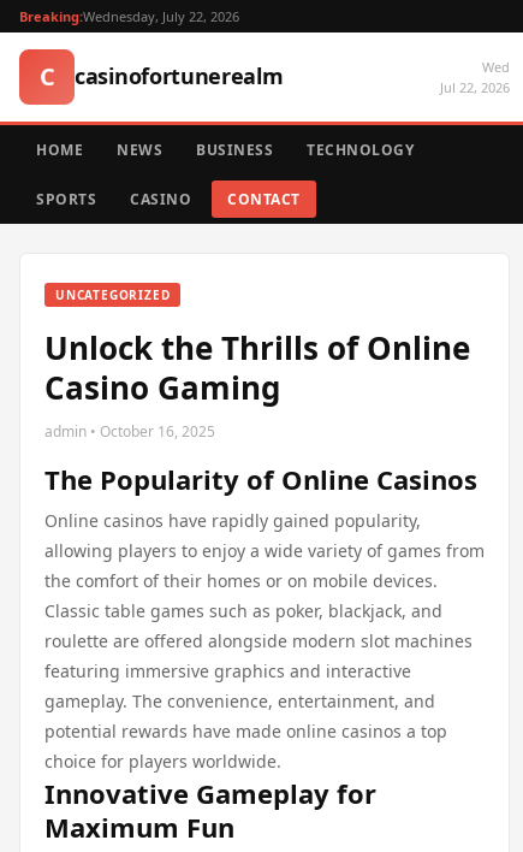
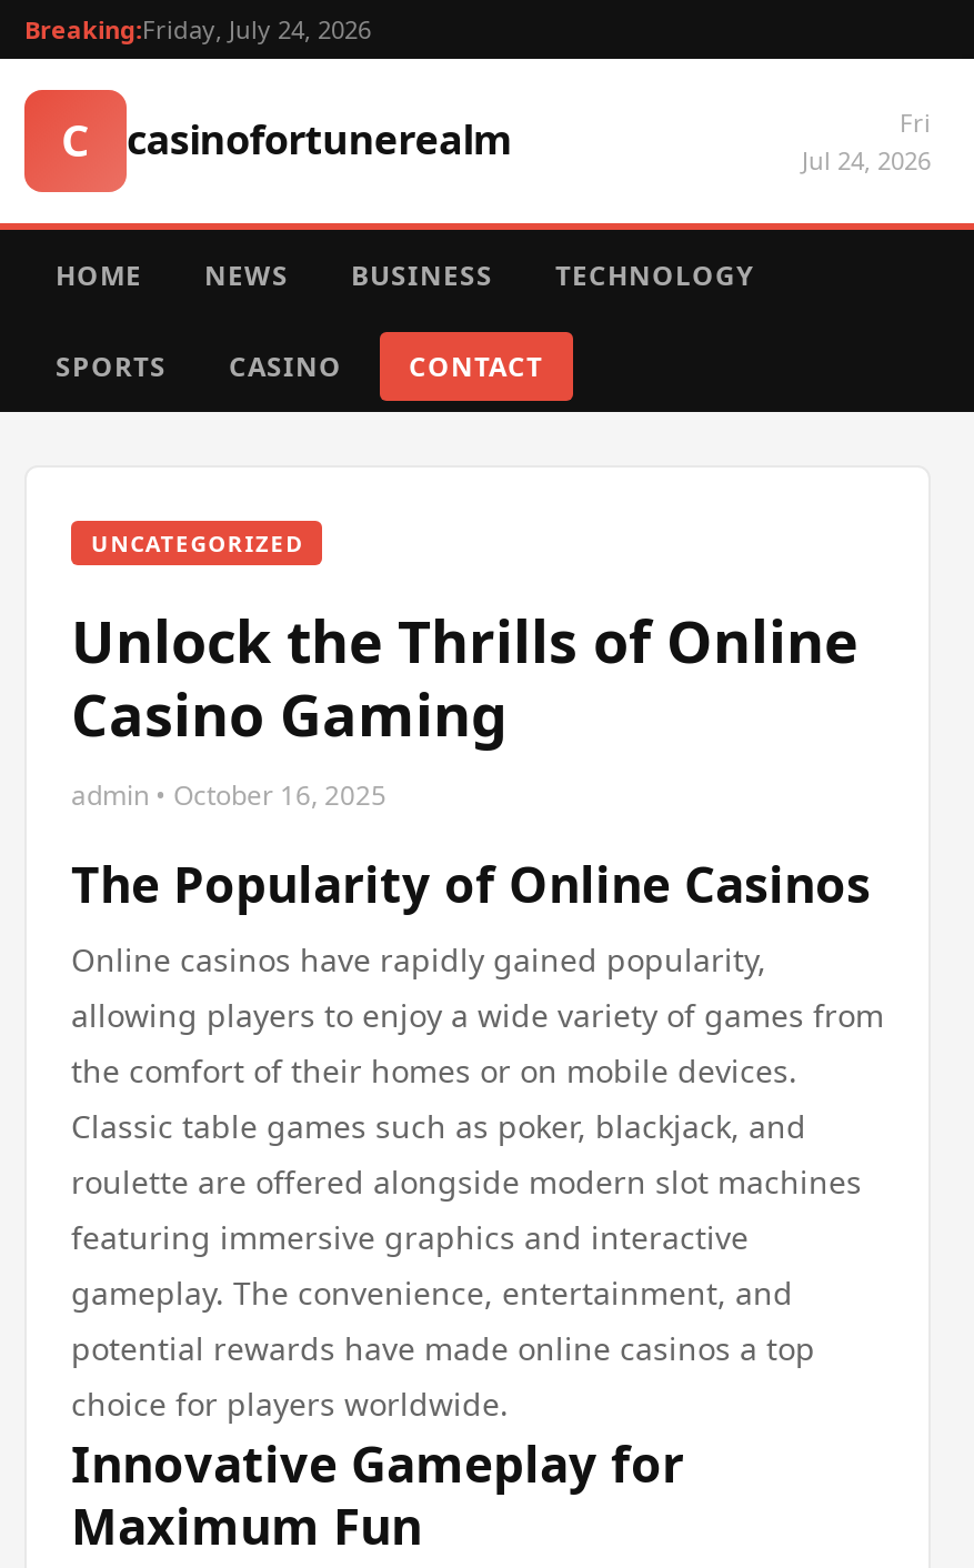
- Breaking:Wednesday, July 22, 2026
+ Breaking:Friday, July 24, 2026

- Wed
- Jul 22, 2026
+ Fri
+ Jul 24, 2026
